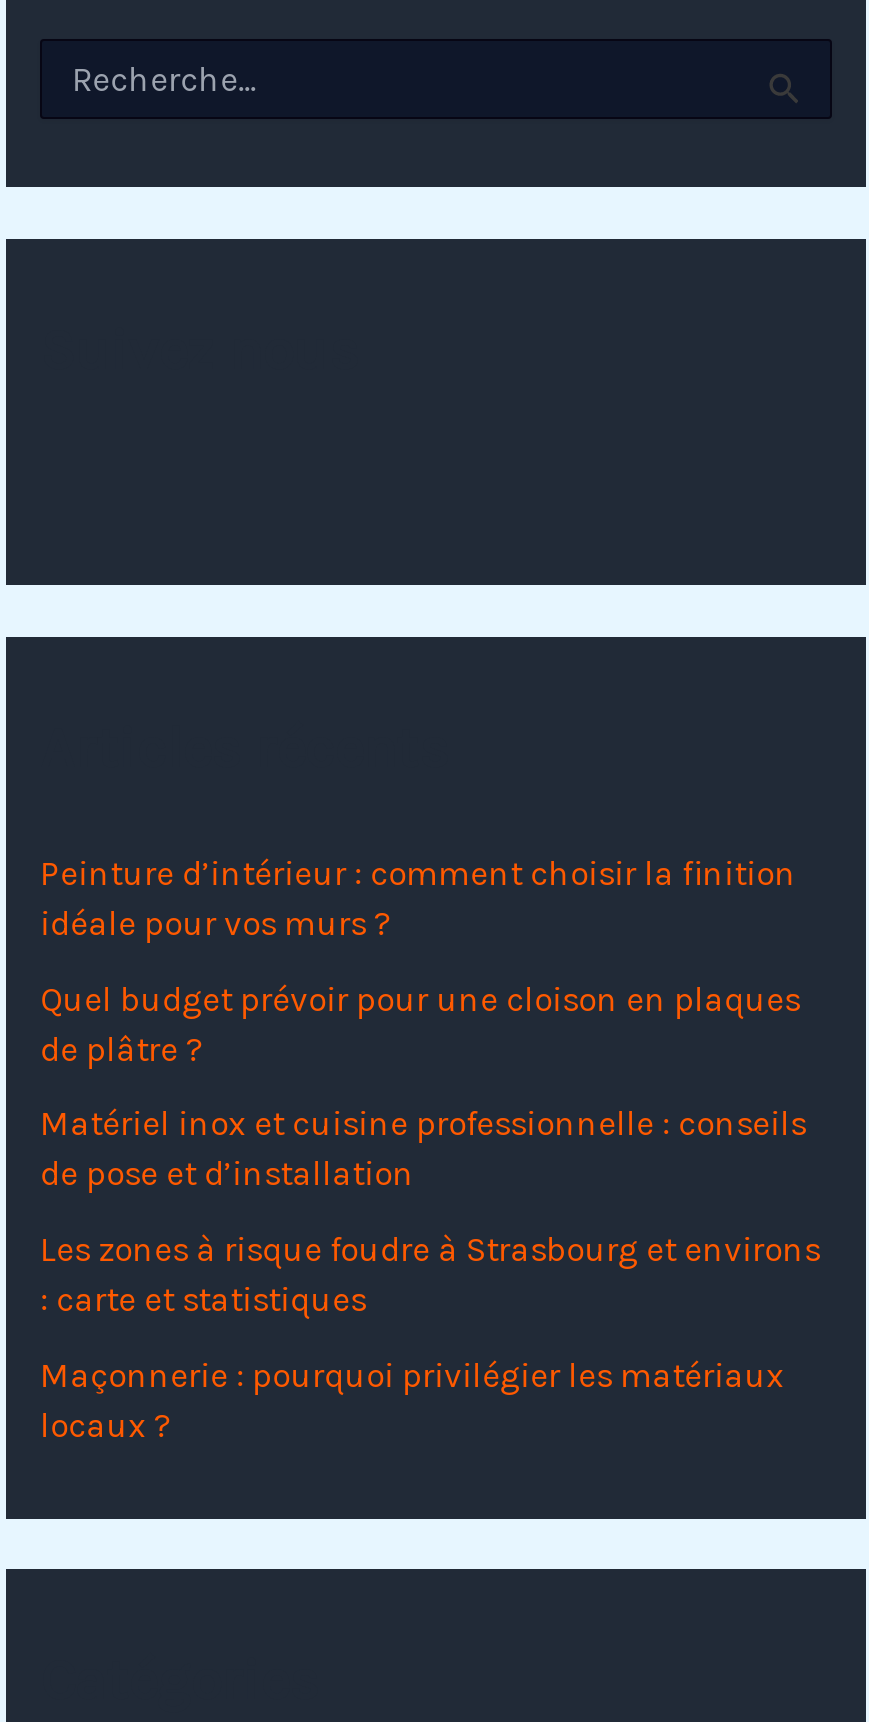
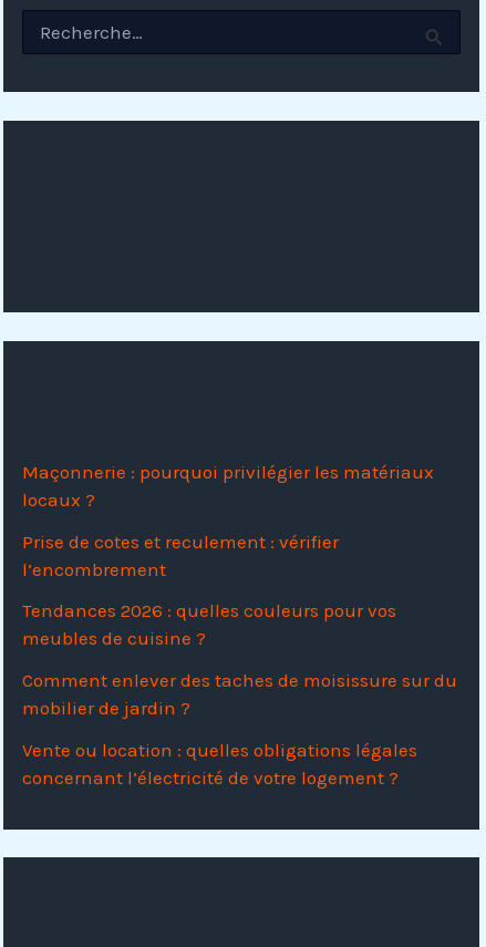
- Peinture d’intérieur : comment choisir la finition
- idéale pour vos murs ?
- Quel budget prévoir pour une cloison en plaques
- de plâtre ?
- Matériel inox et cuisine professionnelle : conseils
- de pose et d’installation
- Les zones à risque foudre à Strasbourg et environs
- : carte et statistiques

moved up: Maçonnerie : pourquoi privilégier les matériaux | locaux ?

+ Prise de cotes et reculement : vérifier
+ l’encombrement
+ Tendances 2026 : quelles couleurs pour vos
+ meubles de cuisine ?
+ Comment enlever des taches de moisissure sur du
+ mobilier de jardin ?
+ Vente ou location : quelles obligations légales
+ concernant l’électricité de votre logement ?
